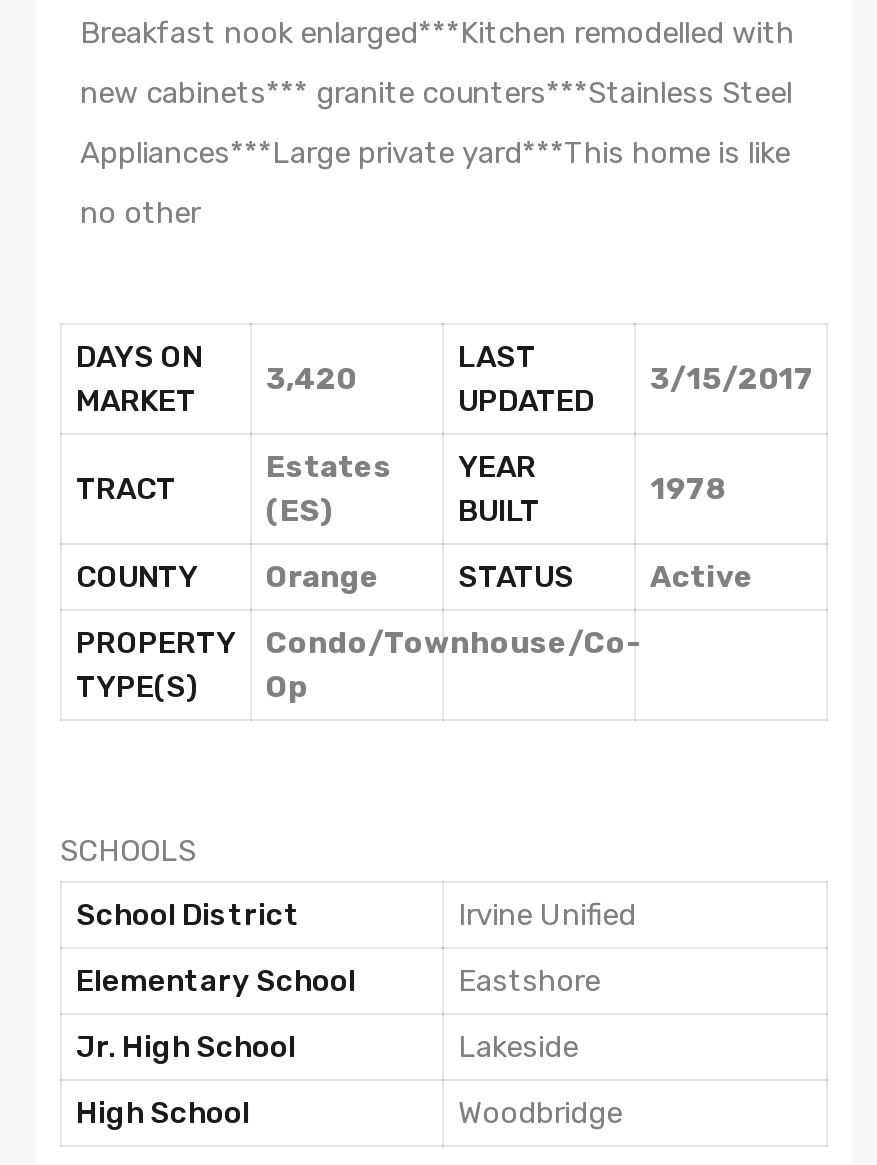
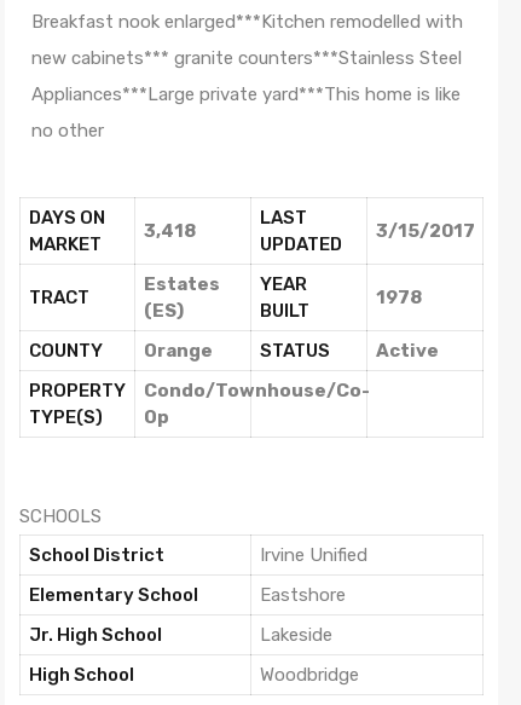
- 3,420
+ 3,418
